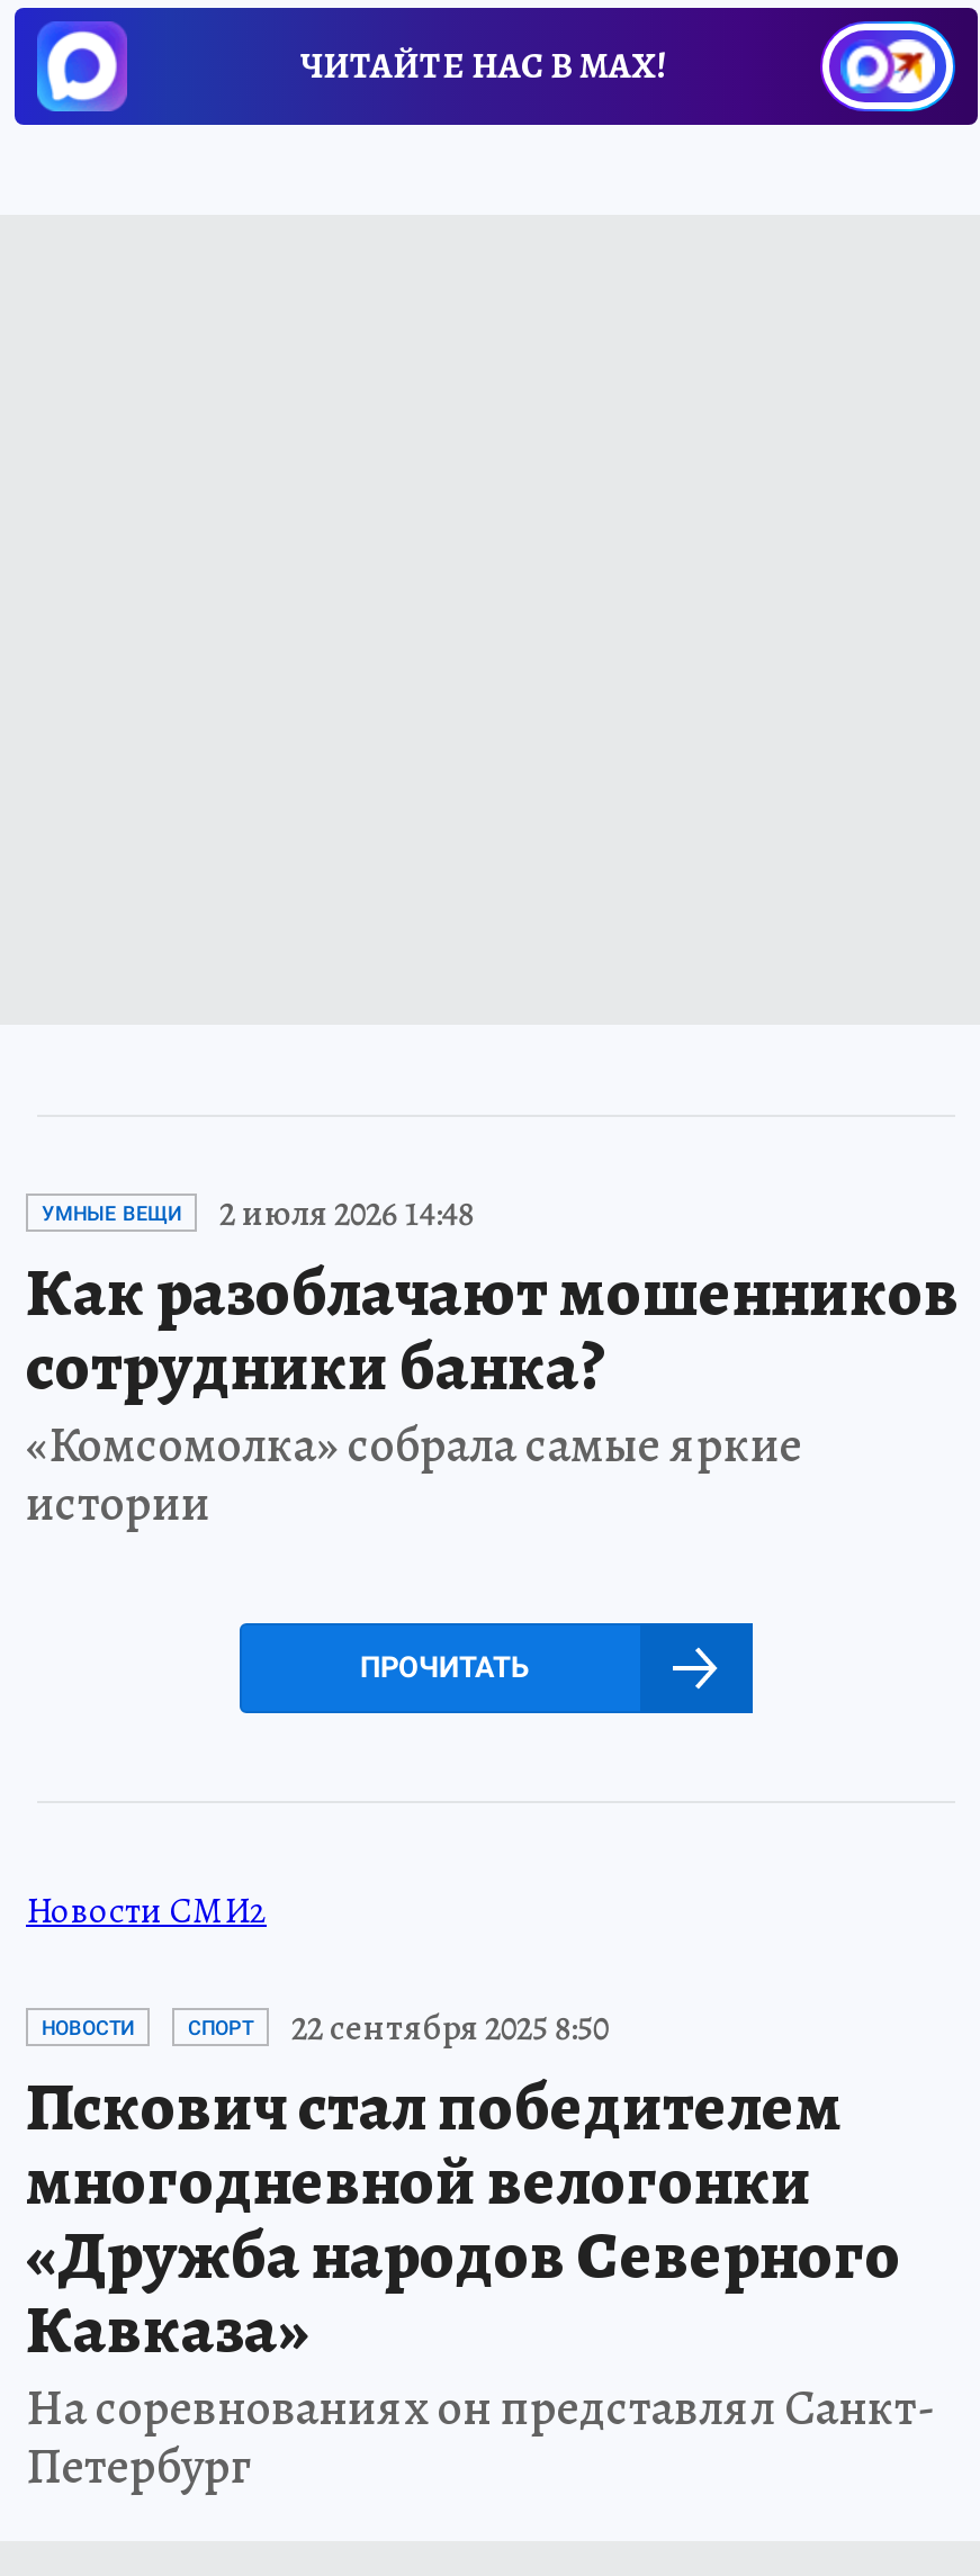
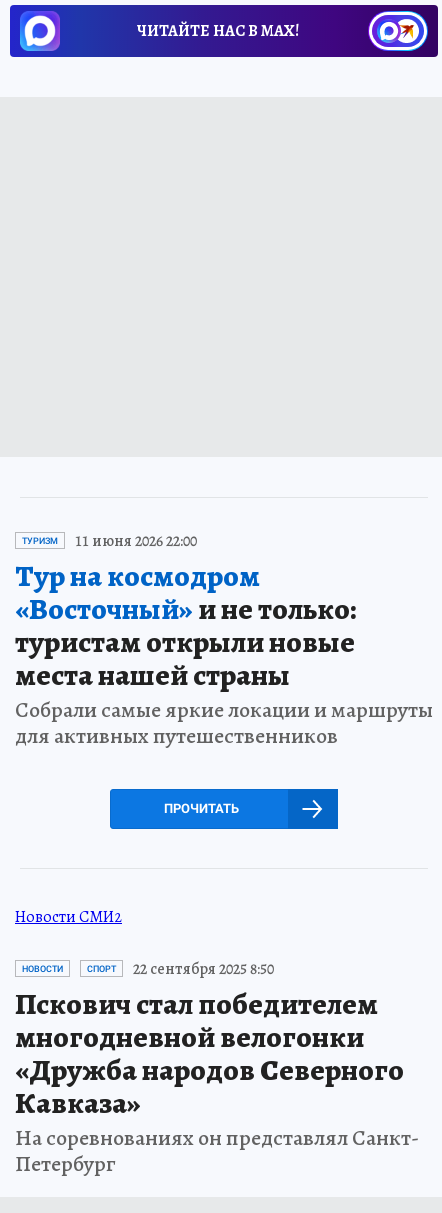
- УМНЫЕ ВЕЩИ
- 2 июля 2026 14:48
- Как разоблачают мошенников
- сотрудники банка?
- «Комсомолка» собрала самые яркие
- истории
+ ТУРИЗМ
+ 11 июня 2026 22:00
+ Тур на космодром
+ «Восточный»и не только:
+ туристам открыли новые
+ места нашей страны
+ Собрали самые яркие локации и маршруты
+ для активных путешественников
